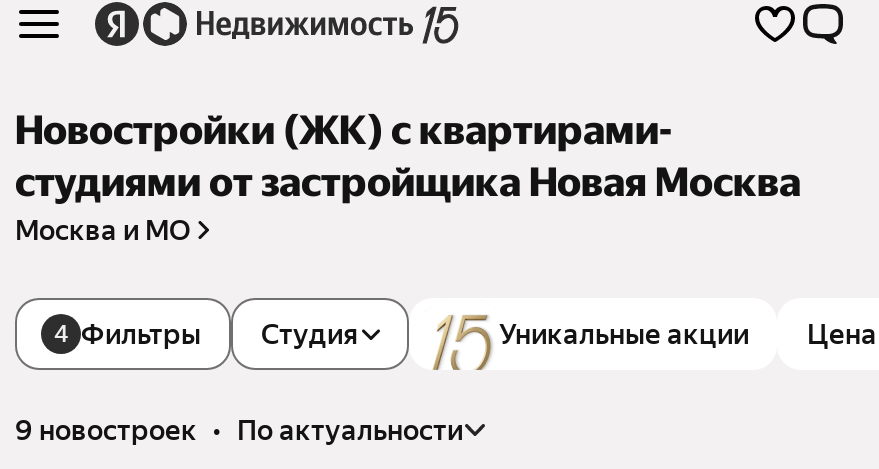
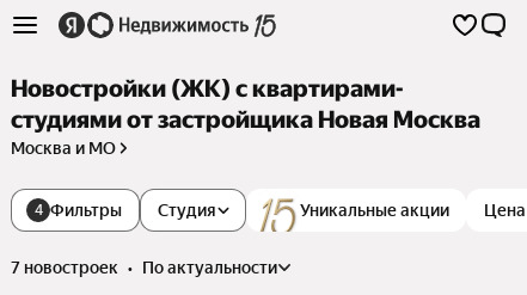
- 9 новостроек • по актуальности
+ 7 новостроек • по актуальности
